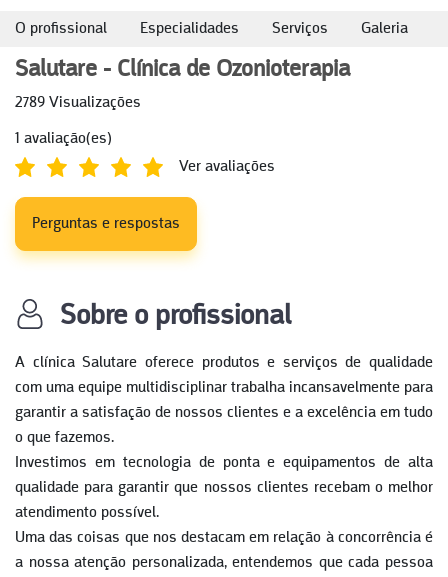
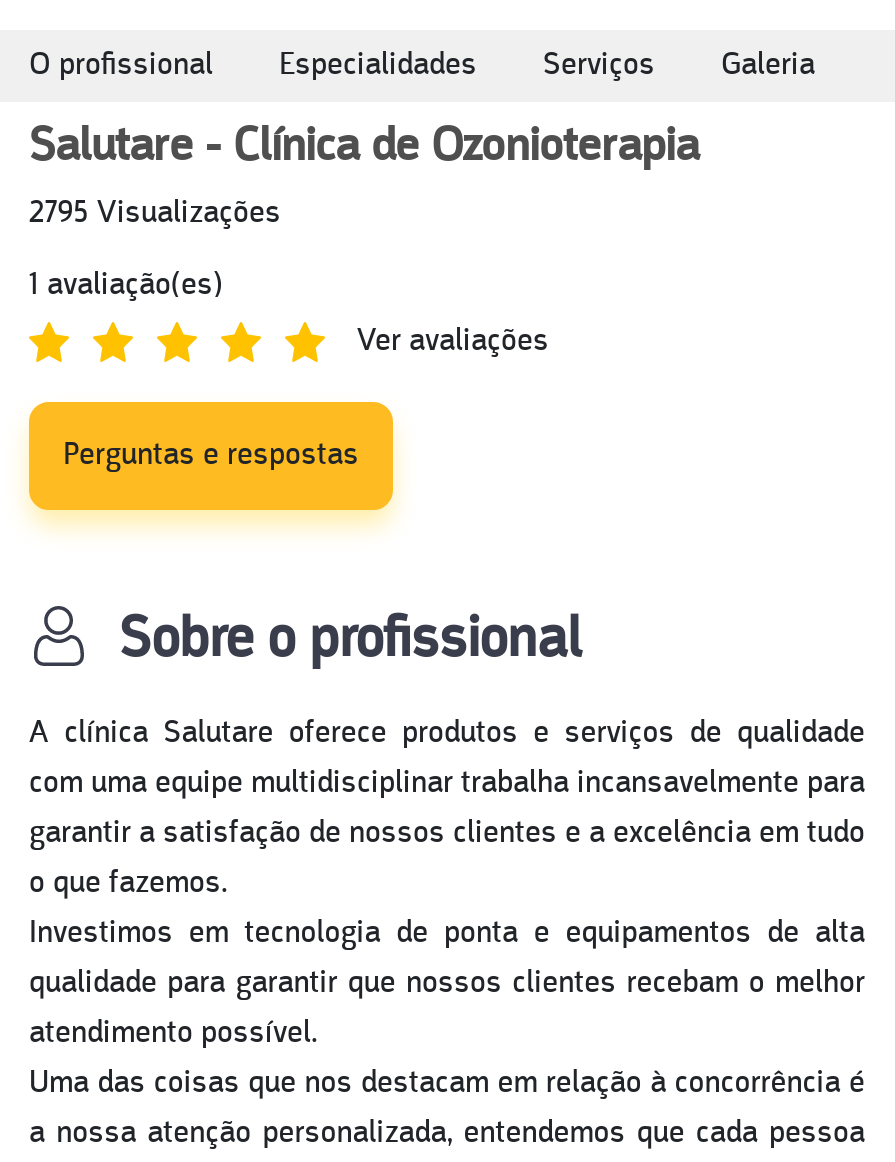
- 2789 Visualizações
+ 2795 Visualizações
